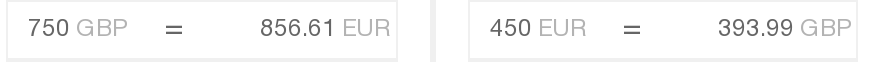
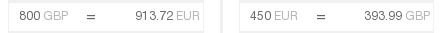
- 750 GBP
+ 800 GBP

- 856.61 EUR
+ 913.72 EUR
